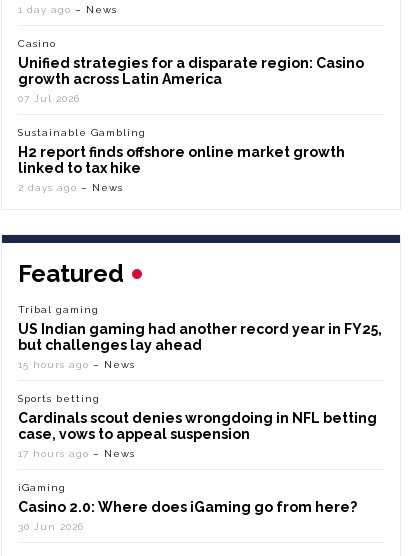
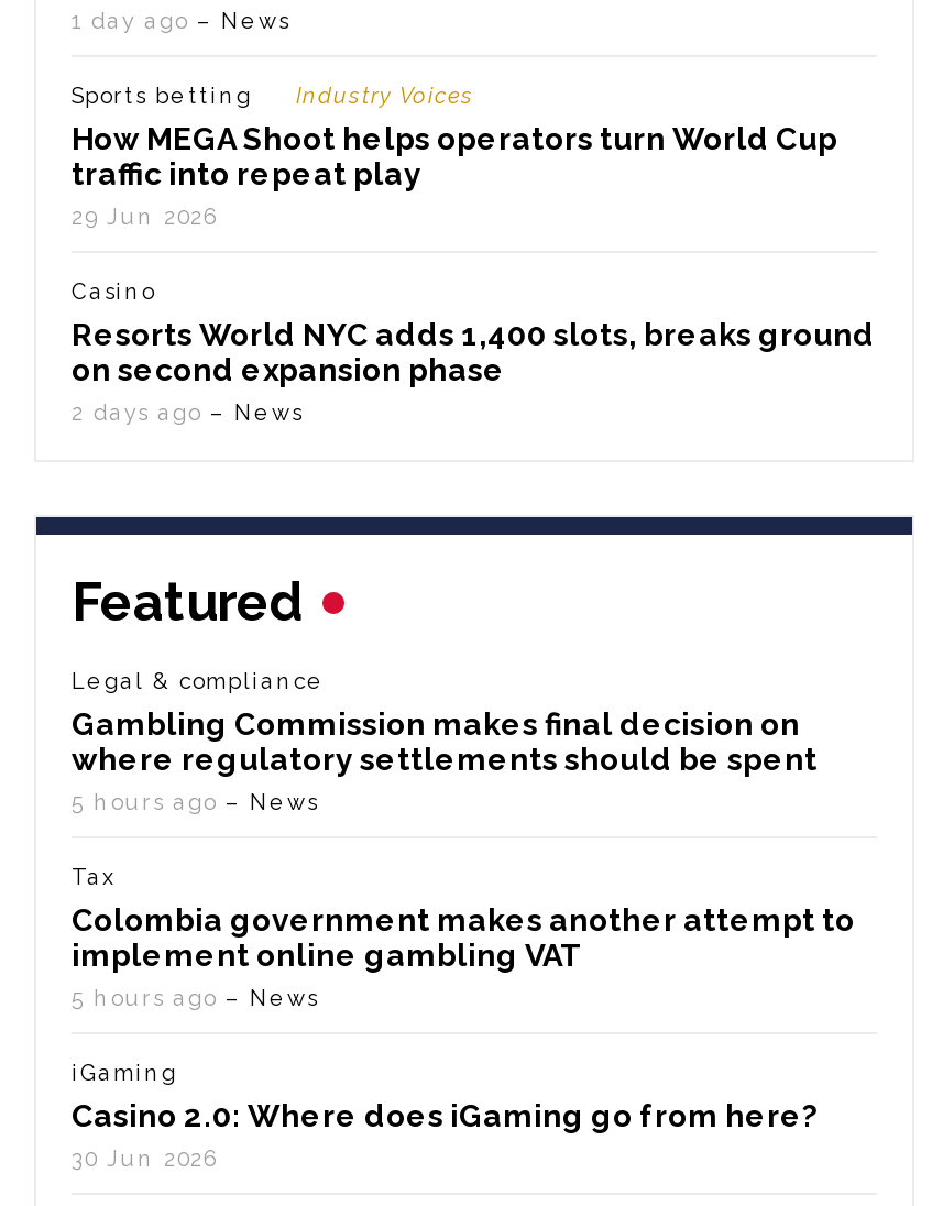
+ Industry Voices
+ How MEGA Shoot helps operators turn World Cup
+ traffic into repeat play
+ 29 Jun 2026

moved down: Casino

- Unified strategies for a disparate region: Casino
- growth across Latin America
- 07 Jul 2026
- Sustainable Gambling
- H2 report finds offshore online market growth
- linked to tax hike
+ Resorts World NYC adds 1,400 slots, breaks ground
+ on second expansion phase

- Tribal gaming
- US Indian gaming had another record year in FY25,
- but challenges lay ahead
- 15 hours ago – News
+ Legal & compliance
+ Gambling Commission makes final decision on
+ where regulatory settlements should be spent
+ 5 hours ago – News

moved up: Sports betting

- Cardinals scout denies wrongdoing in NFL betting
- case, vows to appeal suspension
- 17 hours ago – News
+ Tax
+ Colombia government makes another attempt to
+ implement online gambling VAT
+ 5 hours ago – News
